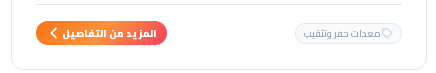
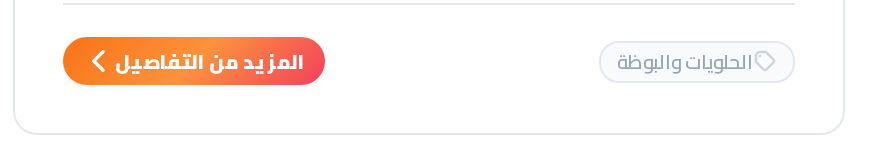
- معدات حفر وتثقيب
+ الحلويات والبوظة
